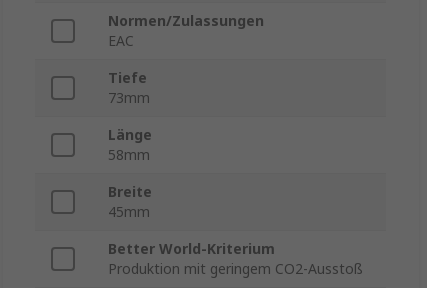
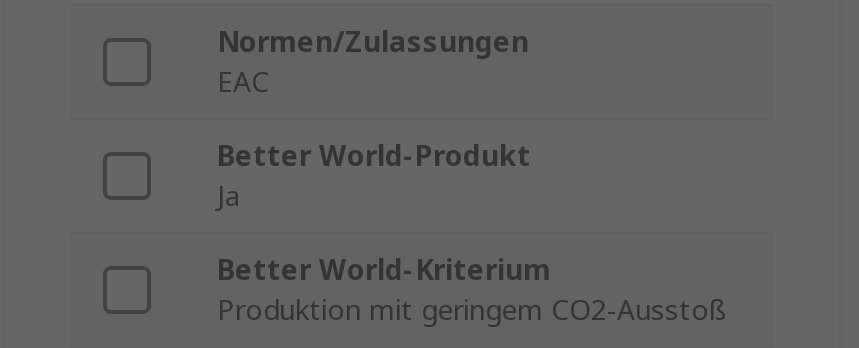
- Tiefe
- 73mm
- Länge
- 58mm
- Breite
- 45mm
+ Better World-Produkt
+ Ja
